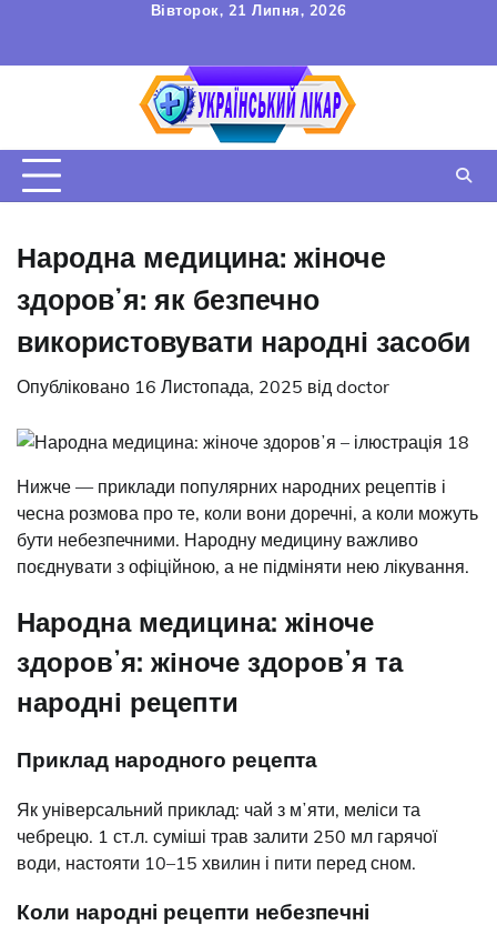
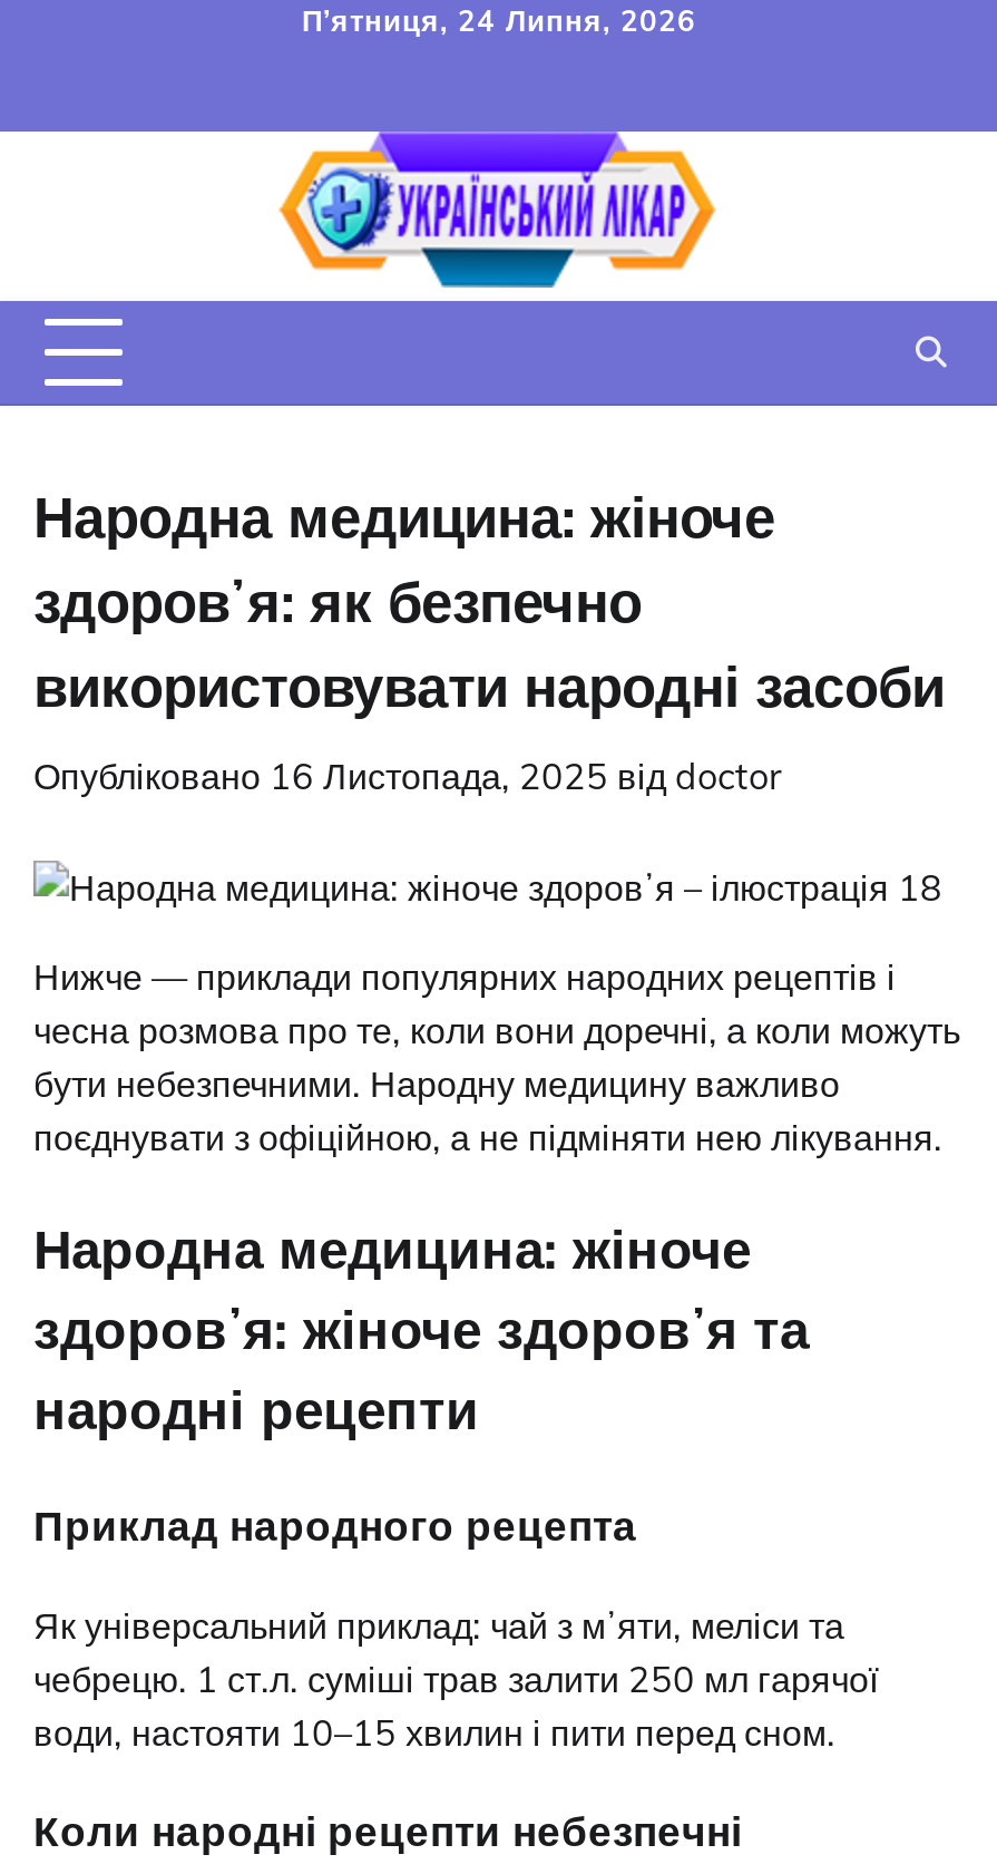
- Вівторок, 21 Липня, 2026
+ П’ятниця, 24 Липня, 2026
